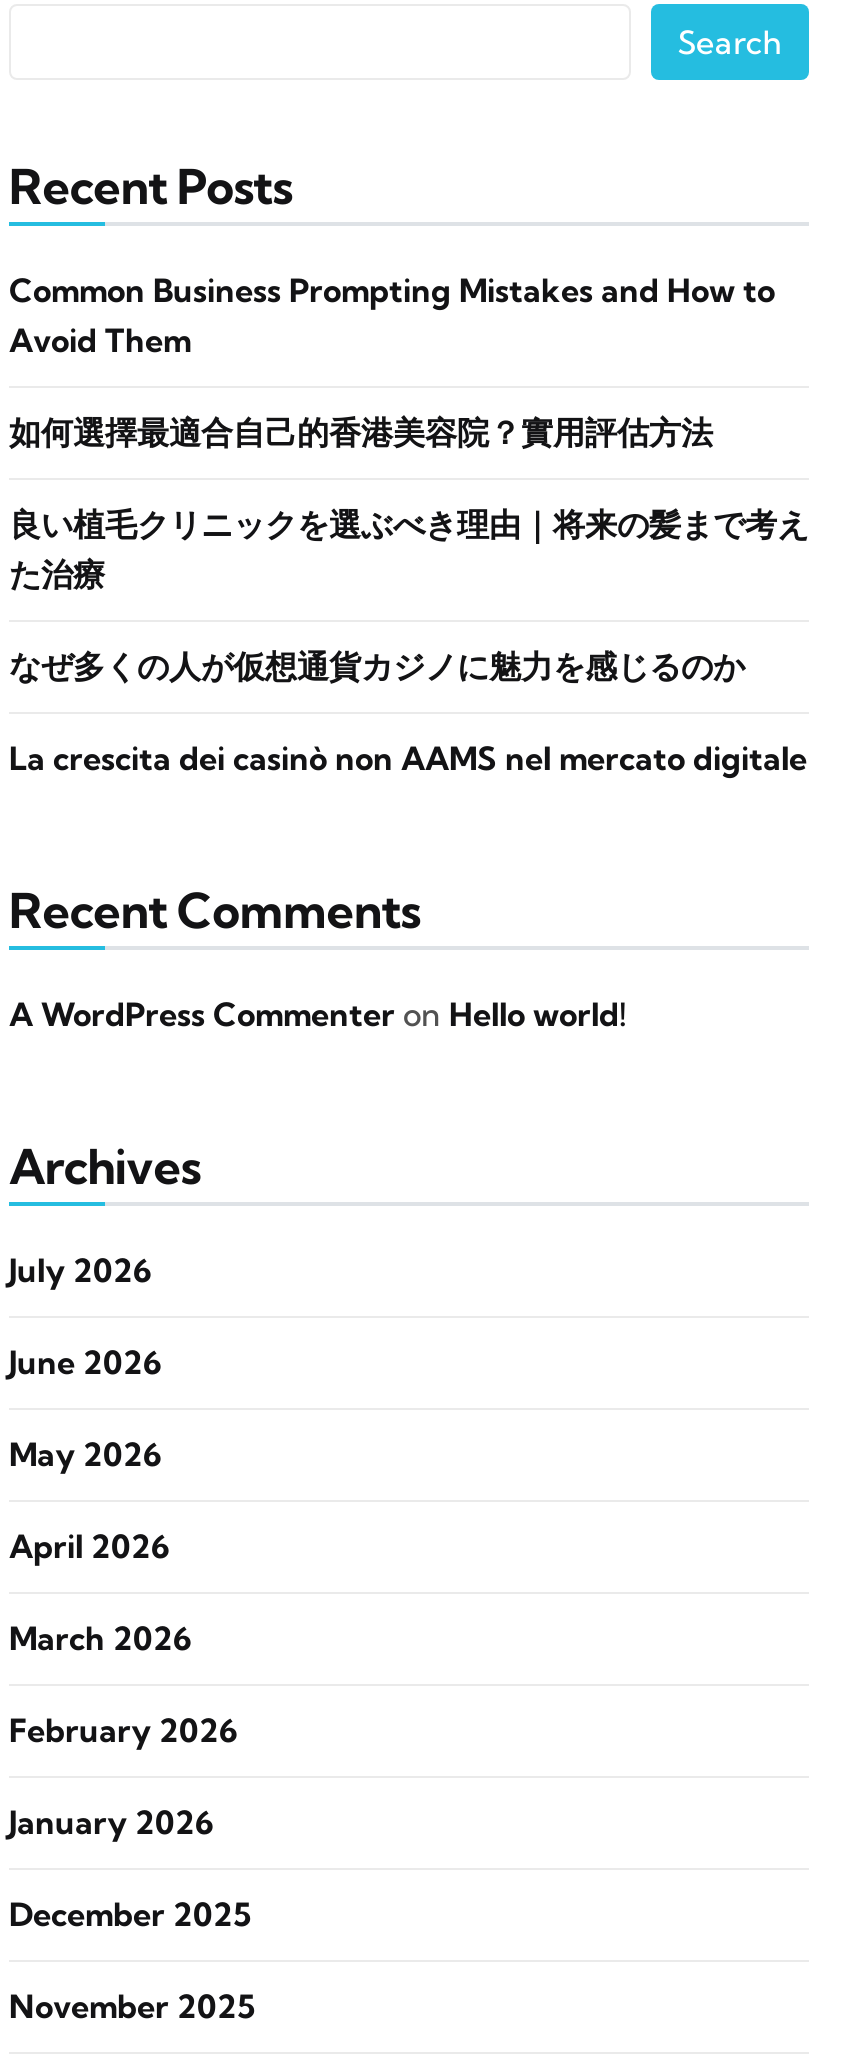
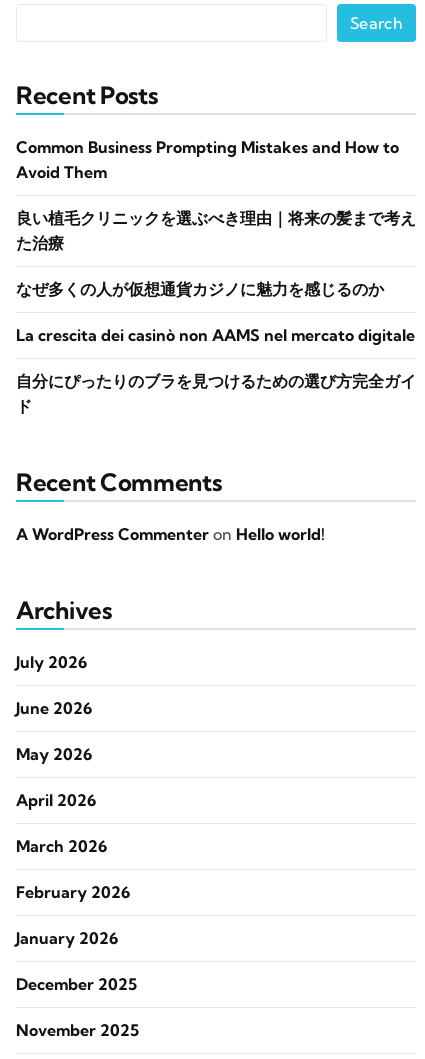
- 如何選擇最適合自己的香港美容院？實用評估方法

moved up: 良い植毛クリニックを選ぶべき理由｜将来の髪まで考え | た治療 | なぜ多くの人が仮想通貨カジノに魅力を感じるのか | La crescita dei casinò non AAMS nel mercato digitale

+ 自分にぴったりのブラを見つけるための選び方完全ガイ
+ ド
